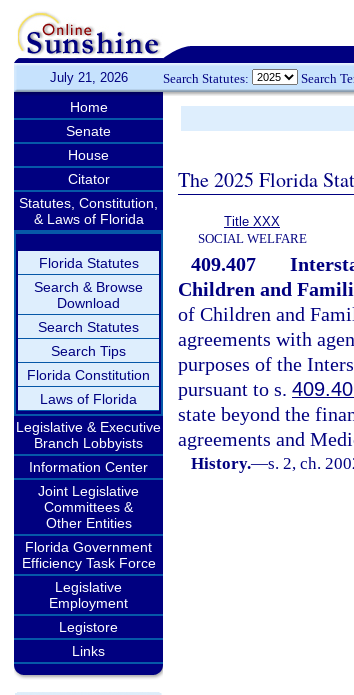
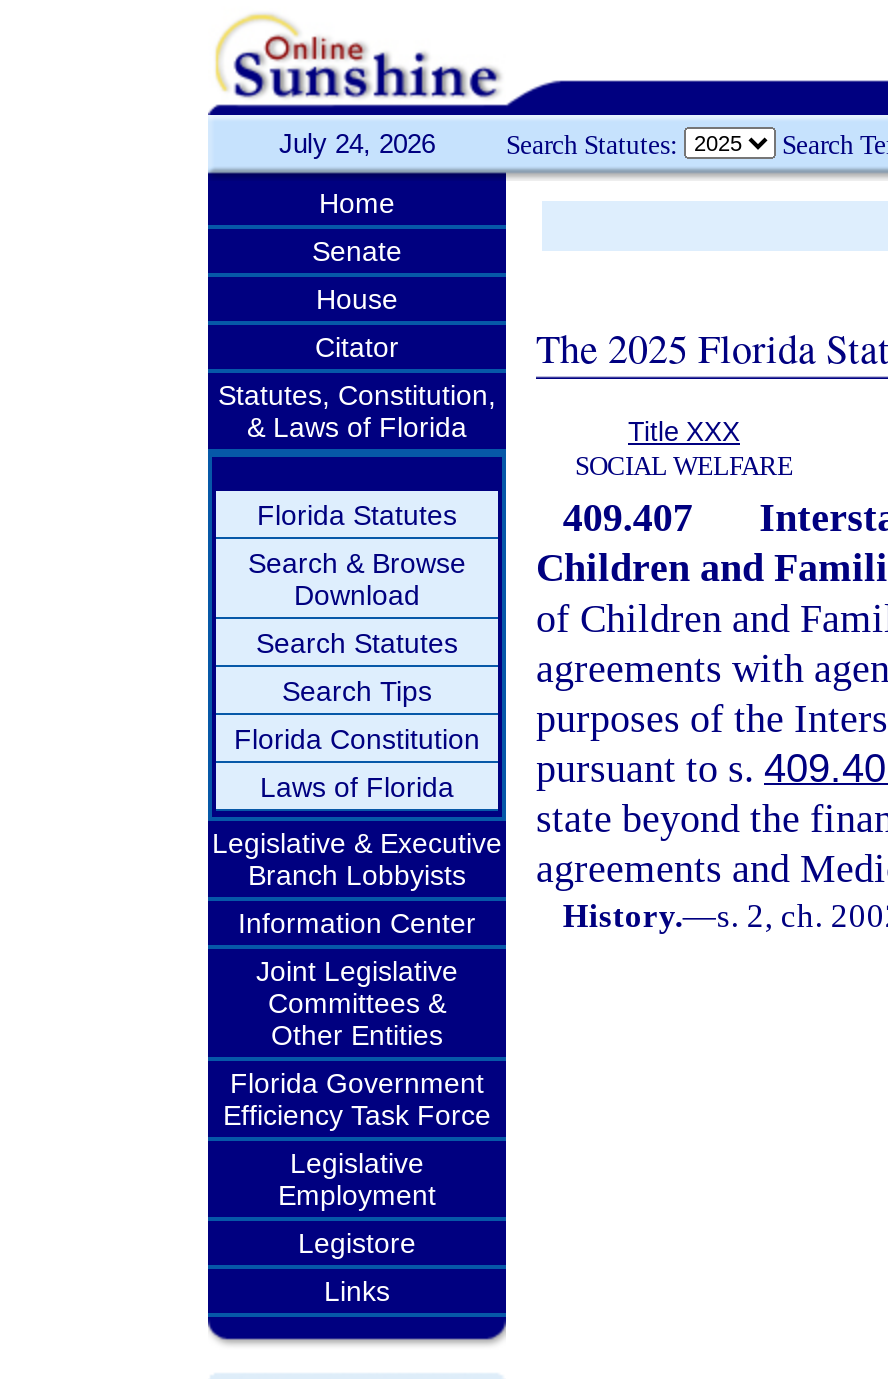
- July 21, 2026
+ July 24, 2026
